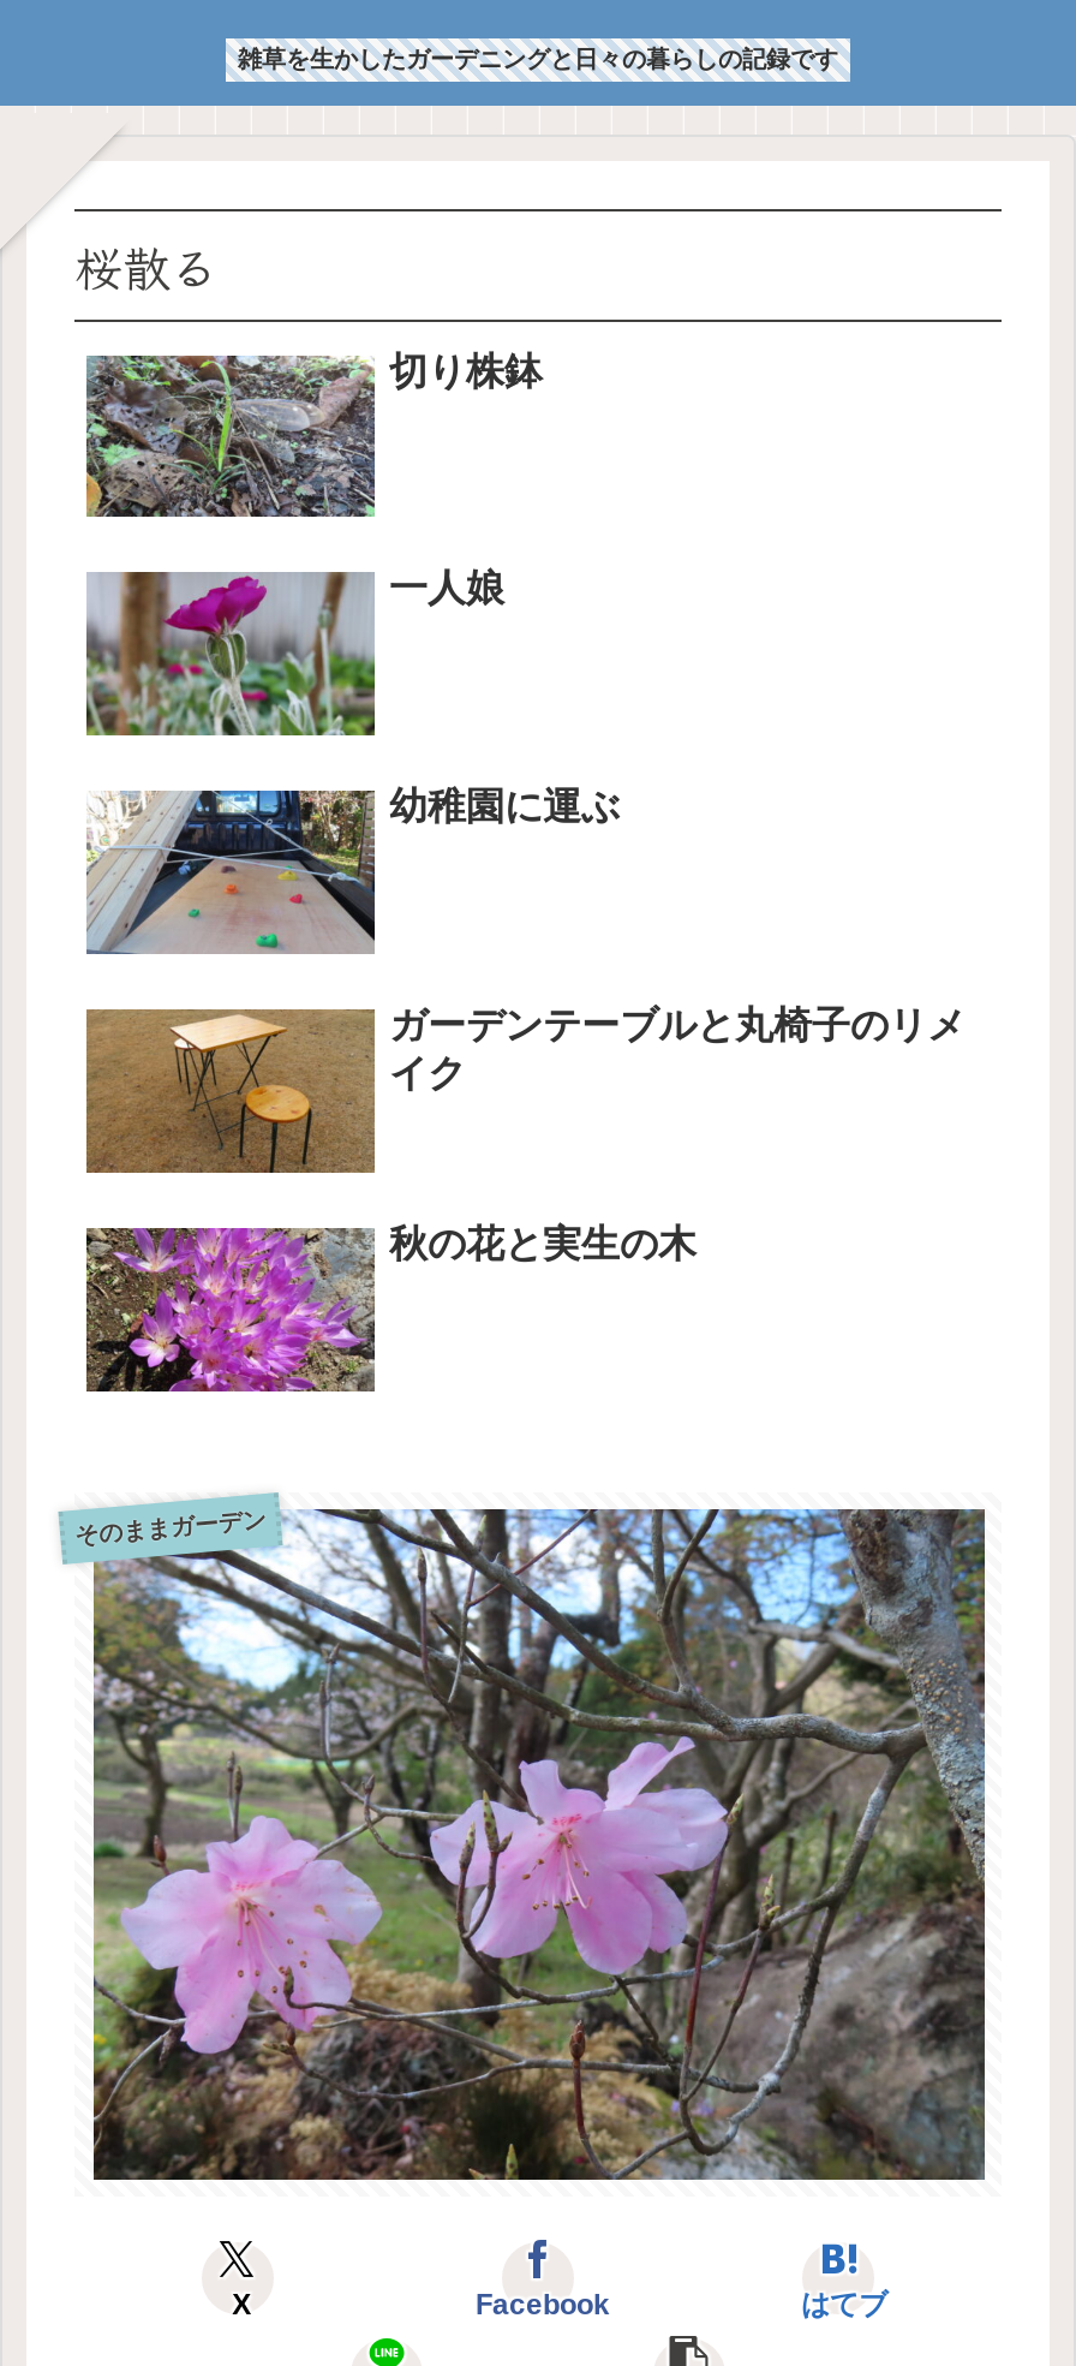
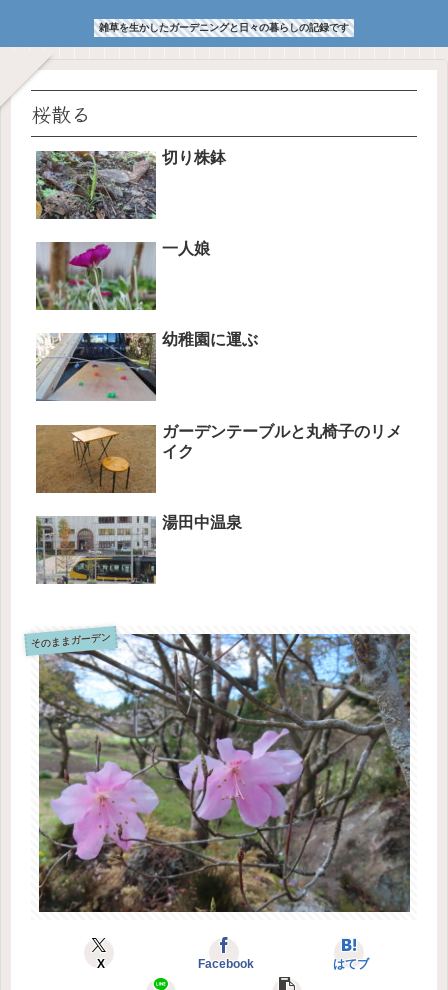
- [image]
- 秋の花と実生の木
+ [image]
+ 湯田中温泉
